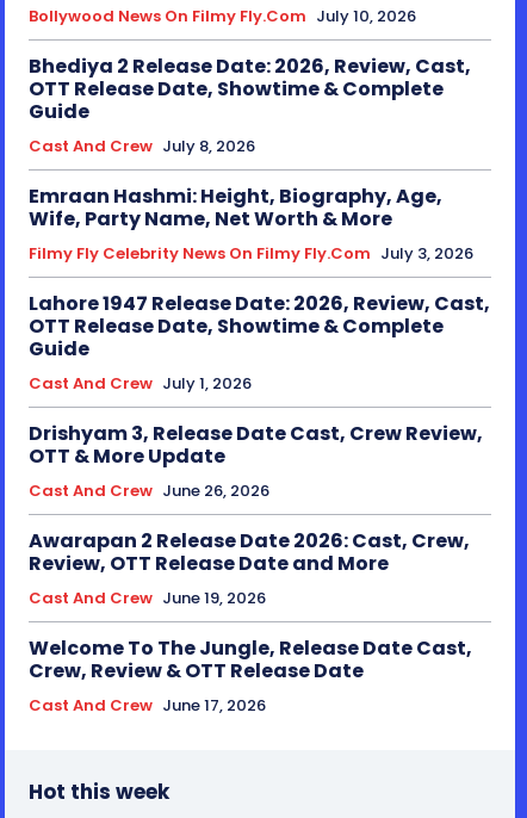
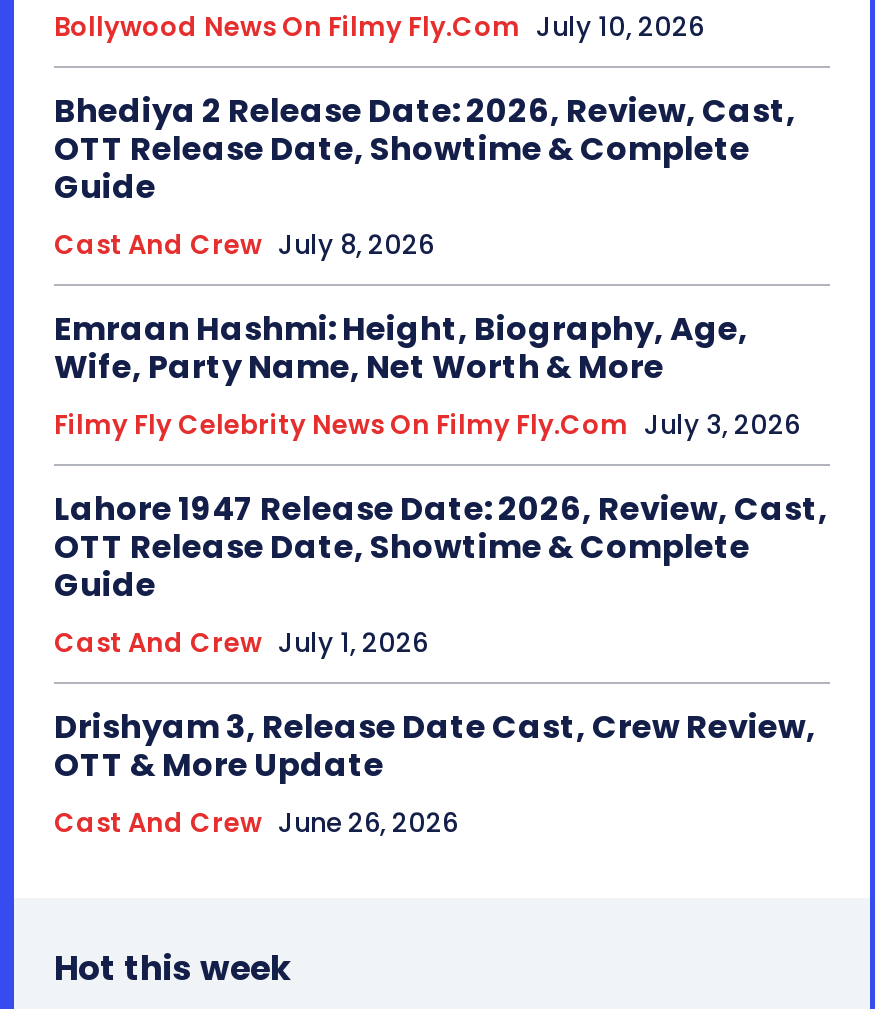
- Awarapan 2 Release Date 2026: Cast, Crew,
- Review, OTT Release Date and More
- Cast And Crew June 19, 2026
- Welcome To The Jungle, Release Date Cast,
- Crew, Review & OTT Release Date
- Cast And Crew June 17, 2026
